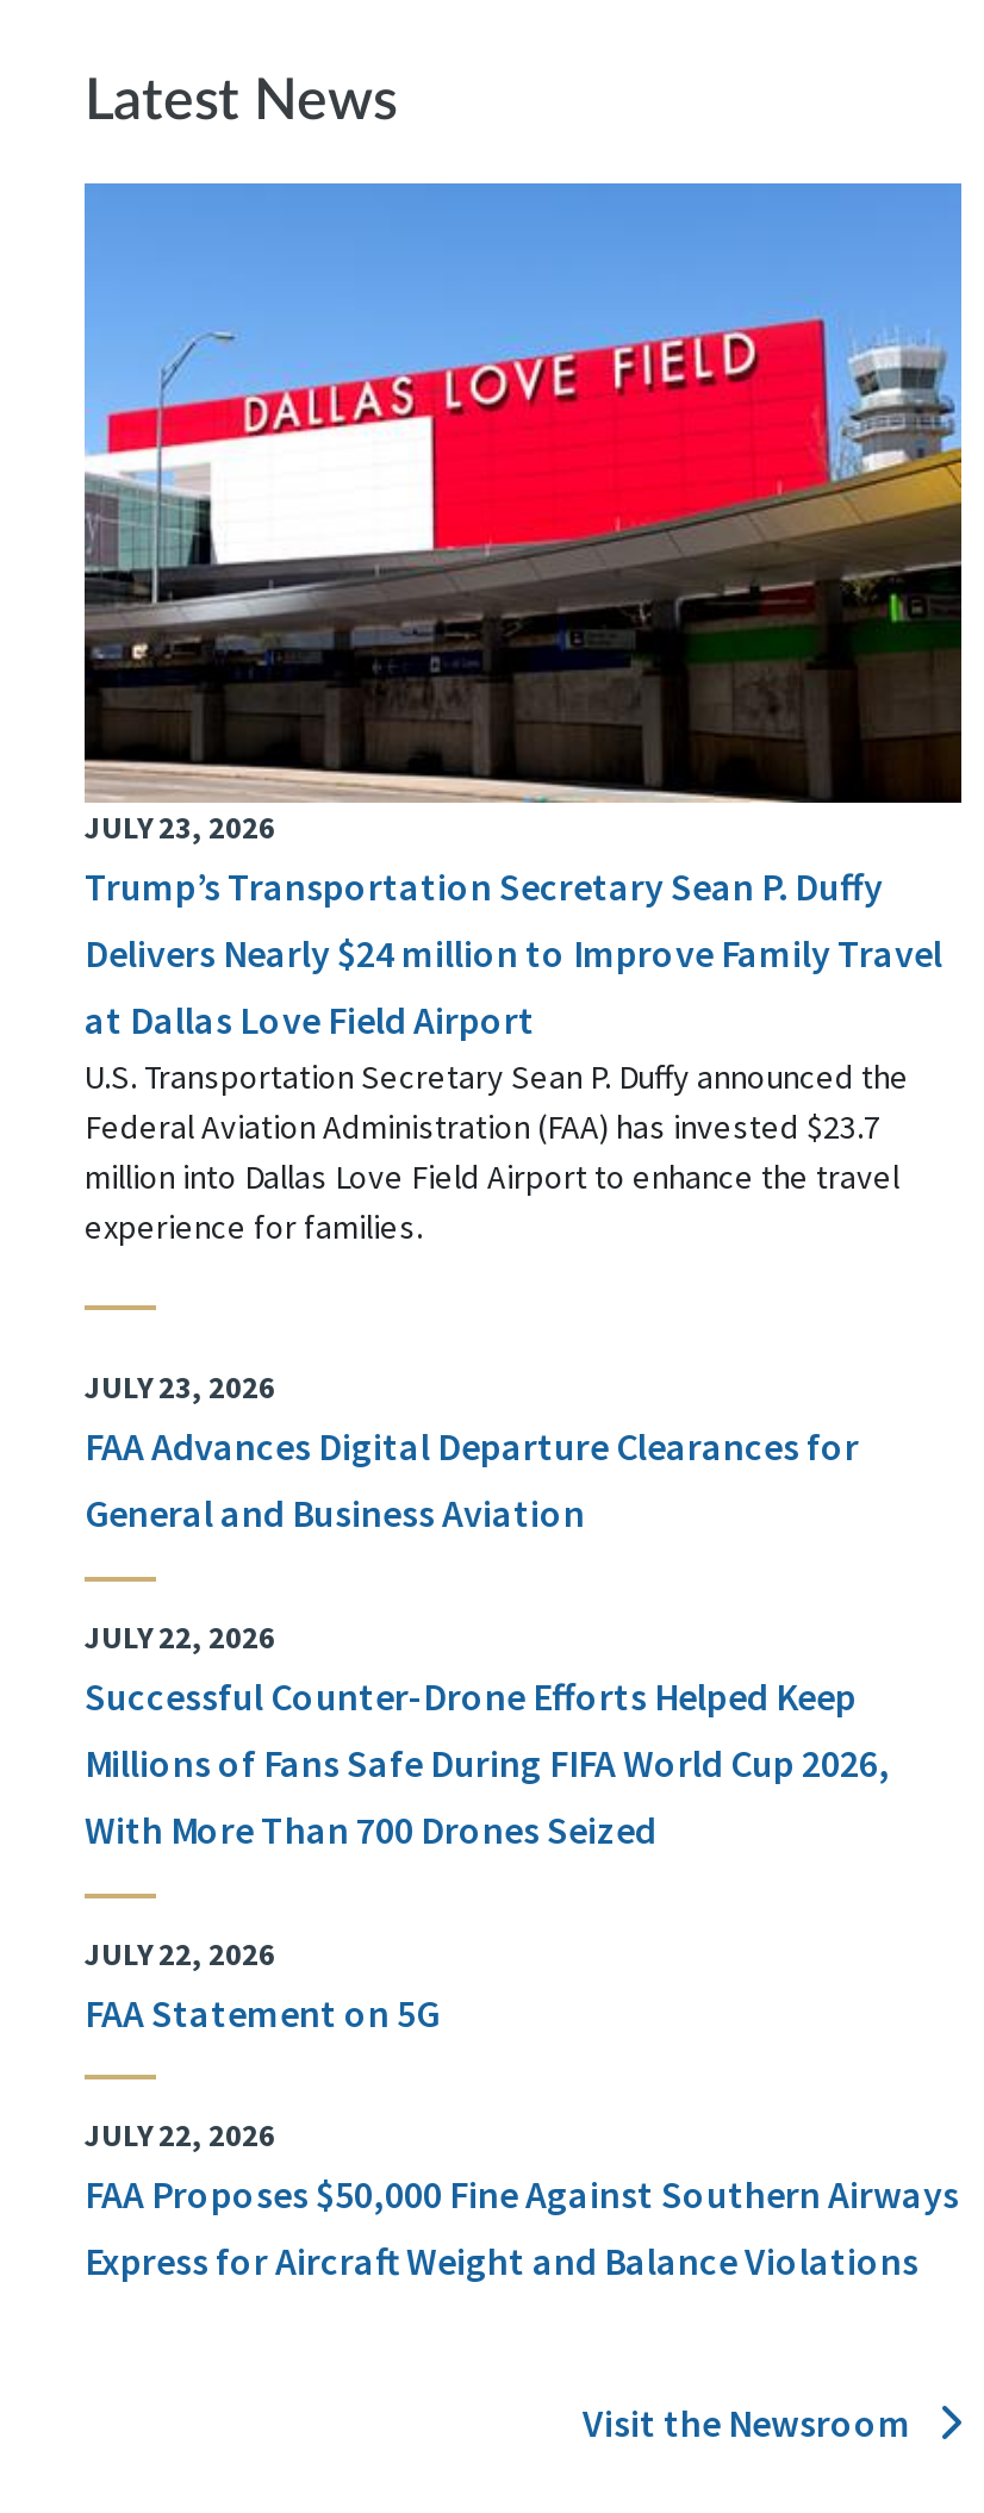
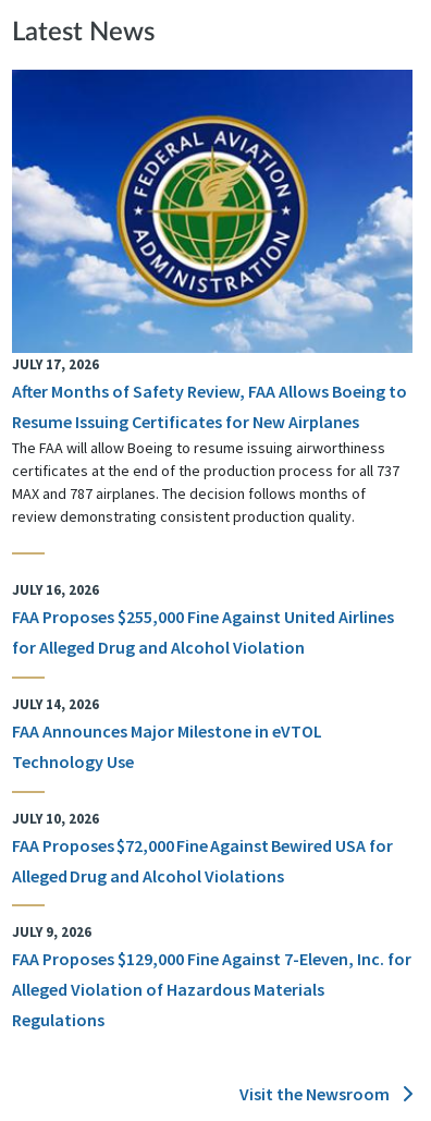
- [image]
- JULY 23, 2026
- Trump’s Transportation Secretary Sean P. Duffy
- Delivers Nearly $24 million to Improve Family Travel
- at Dallas Love Field Airport
- U.S. Transportation Secretary Sean P. Duffy announced the
- Federal Aviation Administration (FAA) has invested $23.7
- million into Dallas Love Field Airport to enhance the travel
- experience for families.
+ [image]
+ JULY 17, 2026
+ After Months of Safety Review, FAA Allows Boeing to
+ Resume Issuing Certificates for New Airplanes
+ The FAA will allow Boeing to resume issuing airworthiness
+ certificates at the end of the production process for all 737
+ MAX and 787 airplanes. The decision follows months of
+ review demonstrating consistent production quality.

- JULY 23, 2026
- FAA Advances Digital Departure Clearances for
- General and Business Aviation
+ JULY 16, 2026
+ FAA Proposes $255,000 Fine Against United Airlines
+ for Alleged Drug and Alcohol Violation

- JULY 22, 2026
- Successful Counter-Drone Efforts Helped Keep
- Millions of Fans Safe During FIFA World Cup 2026,
- With More Than 700 Drones Seized
+ JULY 14, 2026
+ FAA Announces Major Milestone in eVTOL
+ Technology Use

- JULY 22, 2026
- FAA Statement on 5G
+ JULY 10, 2026
+ FAA Proposes $72,000 Fine Against Bewired USA for
+ Alleged Drug and Alcohol Violations

- JULY 22, 2026
- FAA Proposes $50,000 Fine Against Southern Airways
- Express for Aircraft Weight and Balance Violations
+ JULY 9, 2026
+ FAA Proposes $129,000 Fine Against 7-Eleven, Inc. for
+ Alleged Violation of Hazardous Materials
+ Regulations
